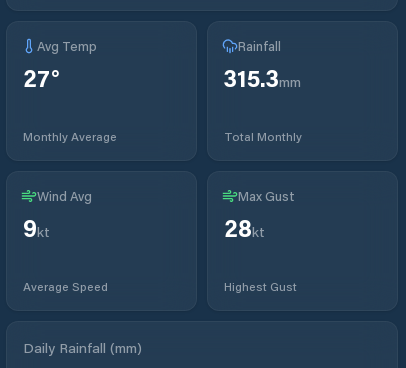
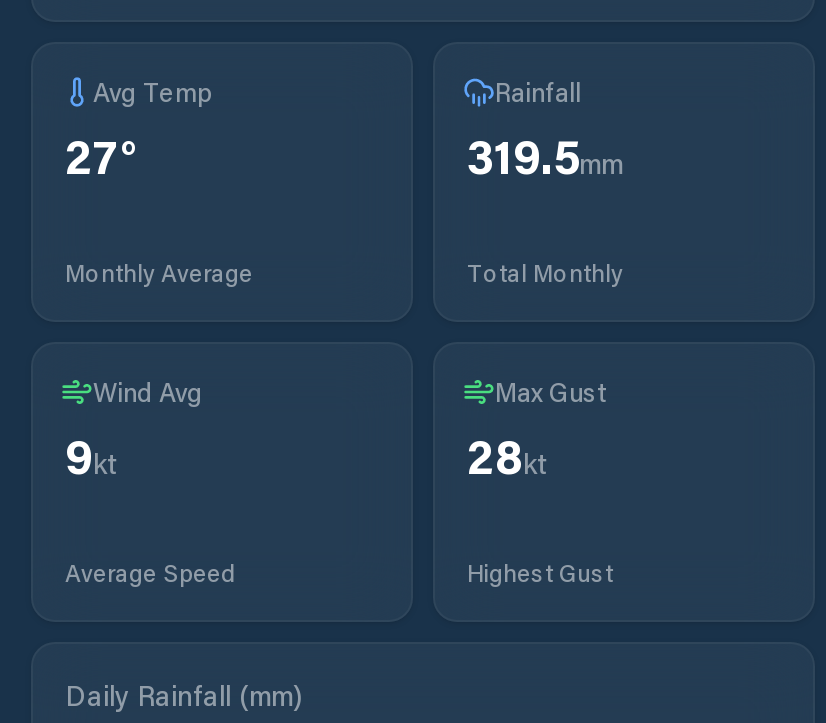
- 315.3mm
+ 319.5mm
